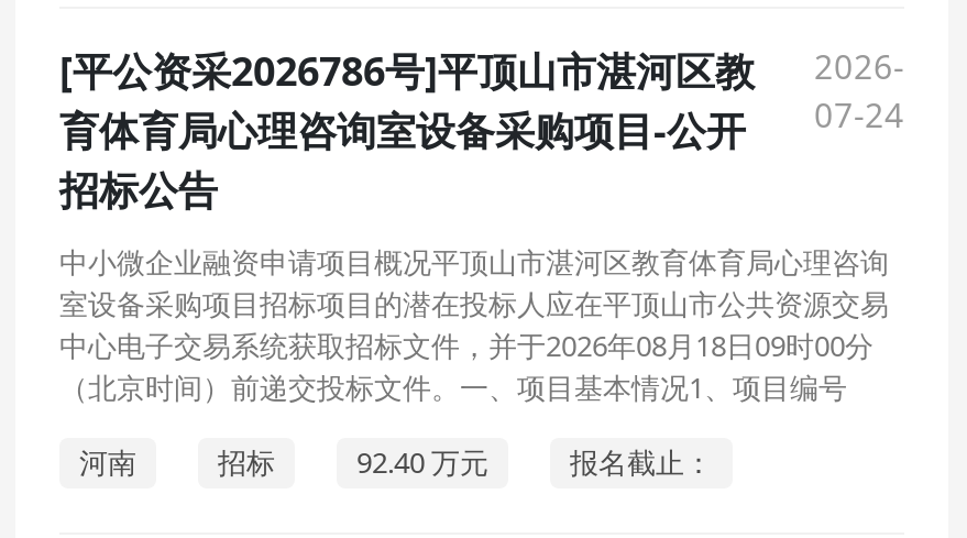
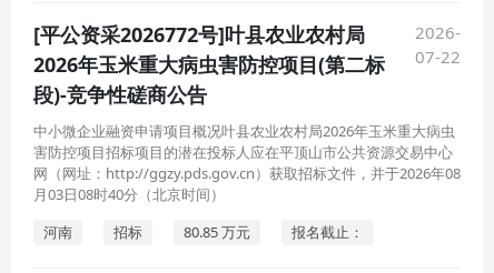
- [平公资采2026786号]平顶山市湛河区教
- 育体育局心理咨询室设备采购项目-公开
- 招标公告
+ [平公资采2026772号]叶县农业农村局
+ 2026年玉米重大病虫害防控项目(第二标
+ 段)-竞争性磋商公告

- 07-24
+ 07-22

- 中小微企业融资申请项目概况平顶山市湛河区教育体育局心理咨询
- 室设备采购项目招标项目的潜在投标人应在平顶山市公共资源交易
- 中心电子交易系统获取招标文件，并于2026年08月18日09时00分
- （北京时间）前递交投标文件。一、项目基本情况1、项目编号
+ 中小微企业融资申请项目概况叶县农业农村局2026年玉米重大病虫
+ 害防控项目招标项目的潜在投标人应在平顶山市公共资源交易中心
+ 网（网址：http://ggzy.pds.gov.cn）获取招标文件，并于2026年08
+ 月03日08时40分（北京时间）

- 92.40 万元
+ 80.85 万元
